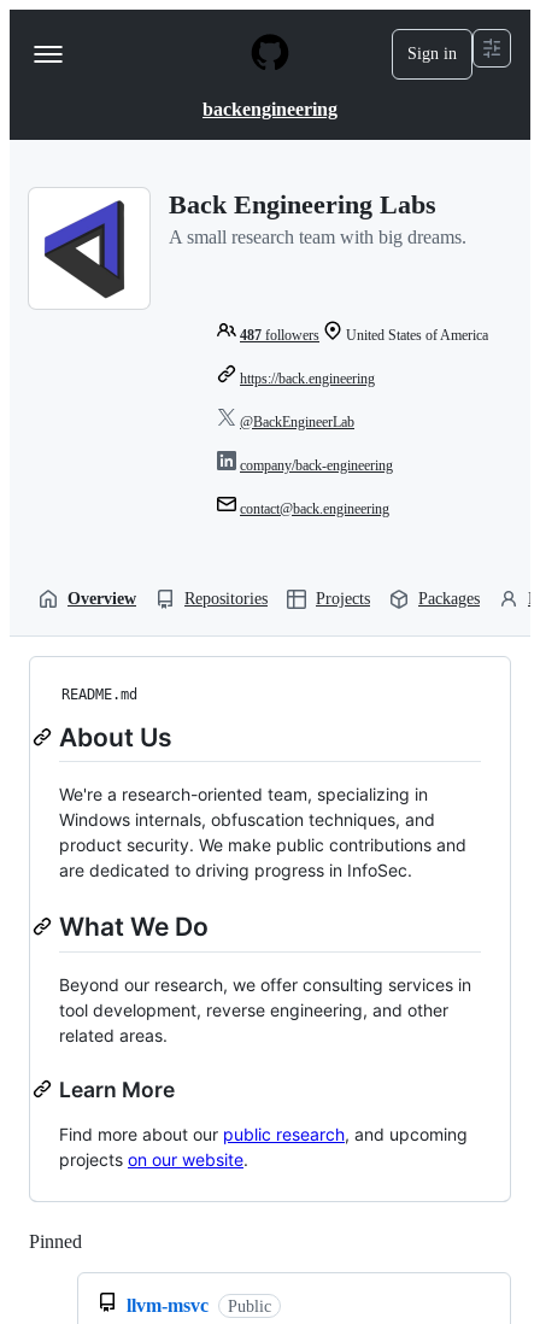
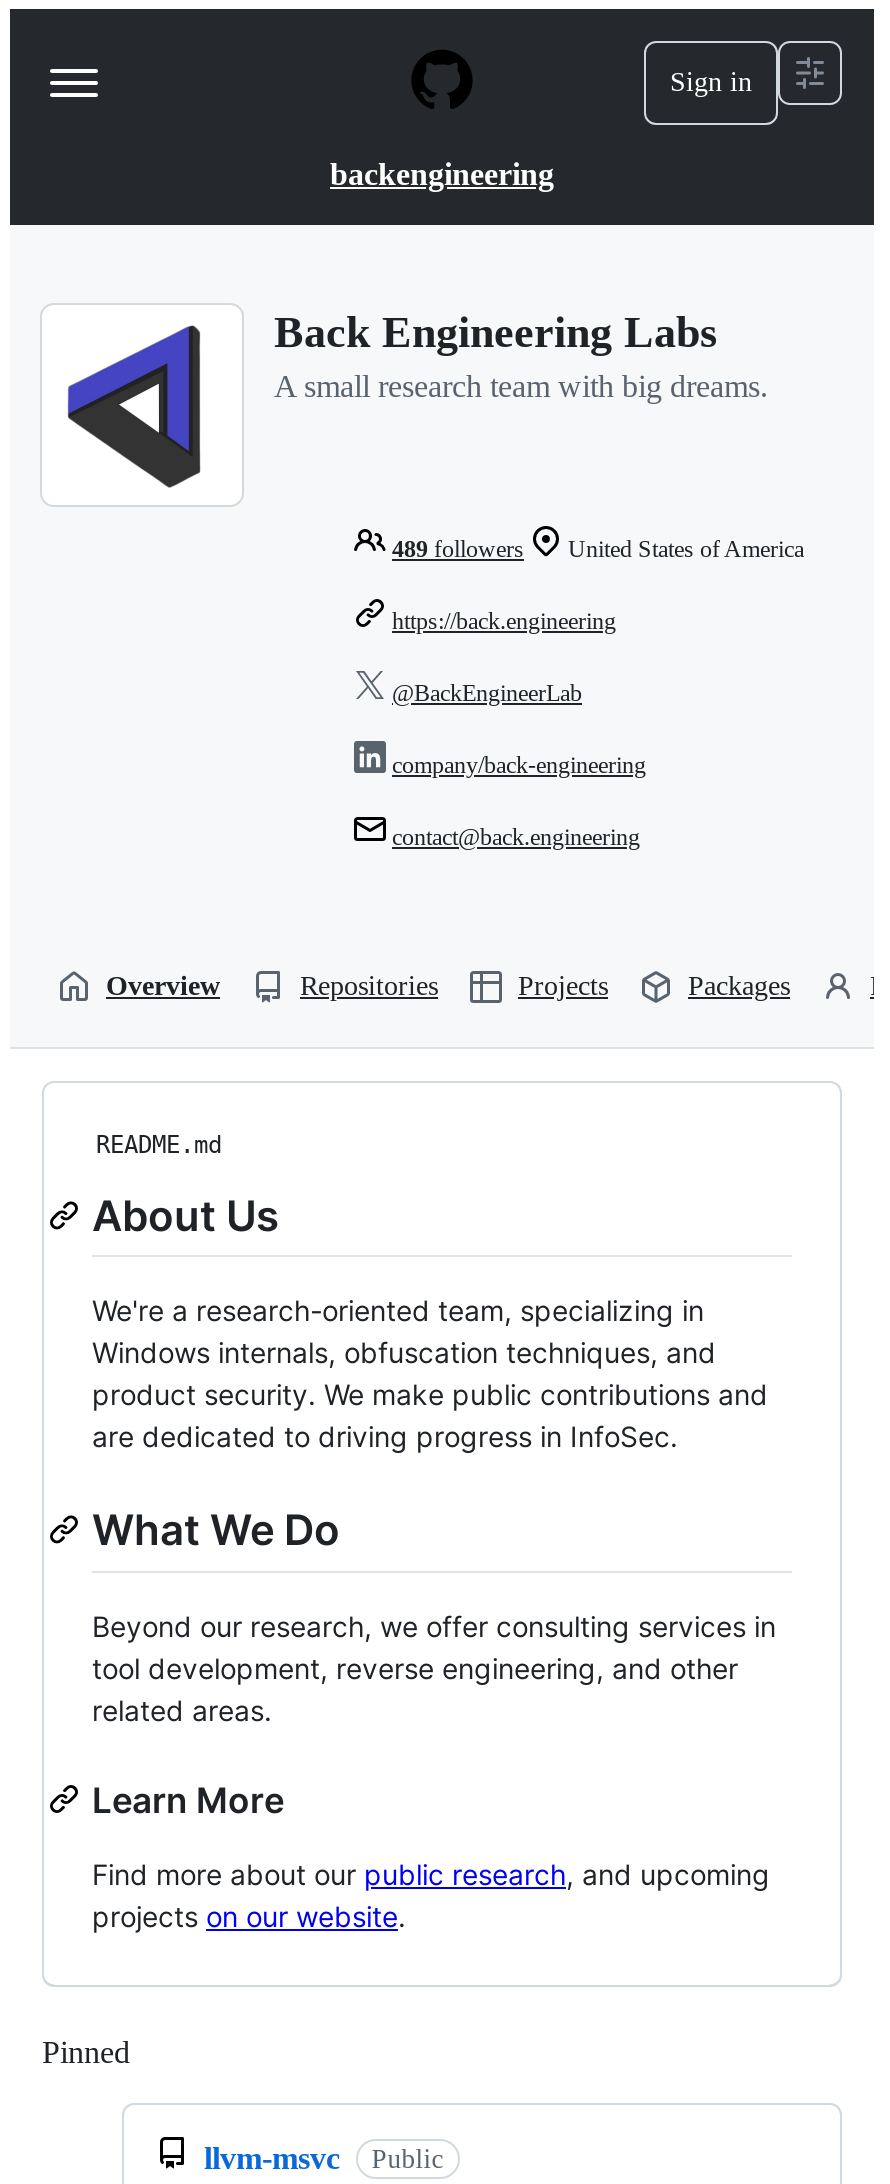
- 487 followers United States of America
+ 489 followers United States of America
